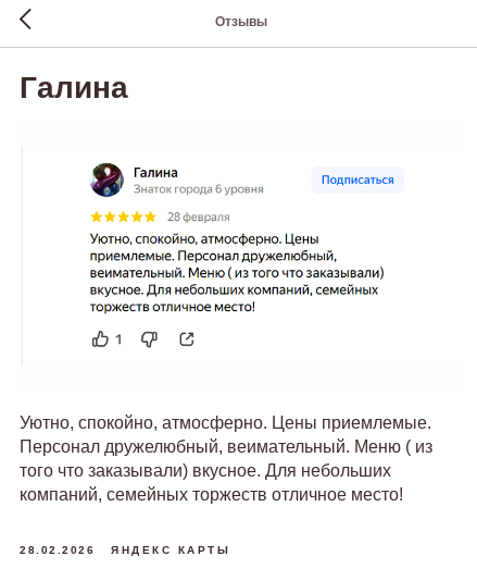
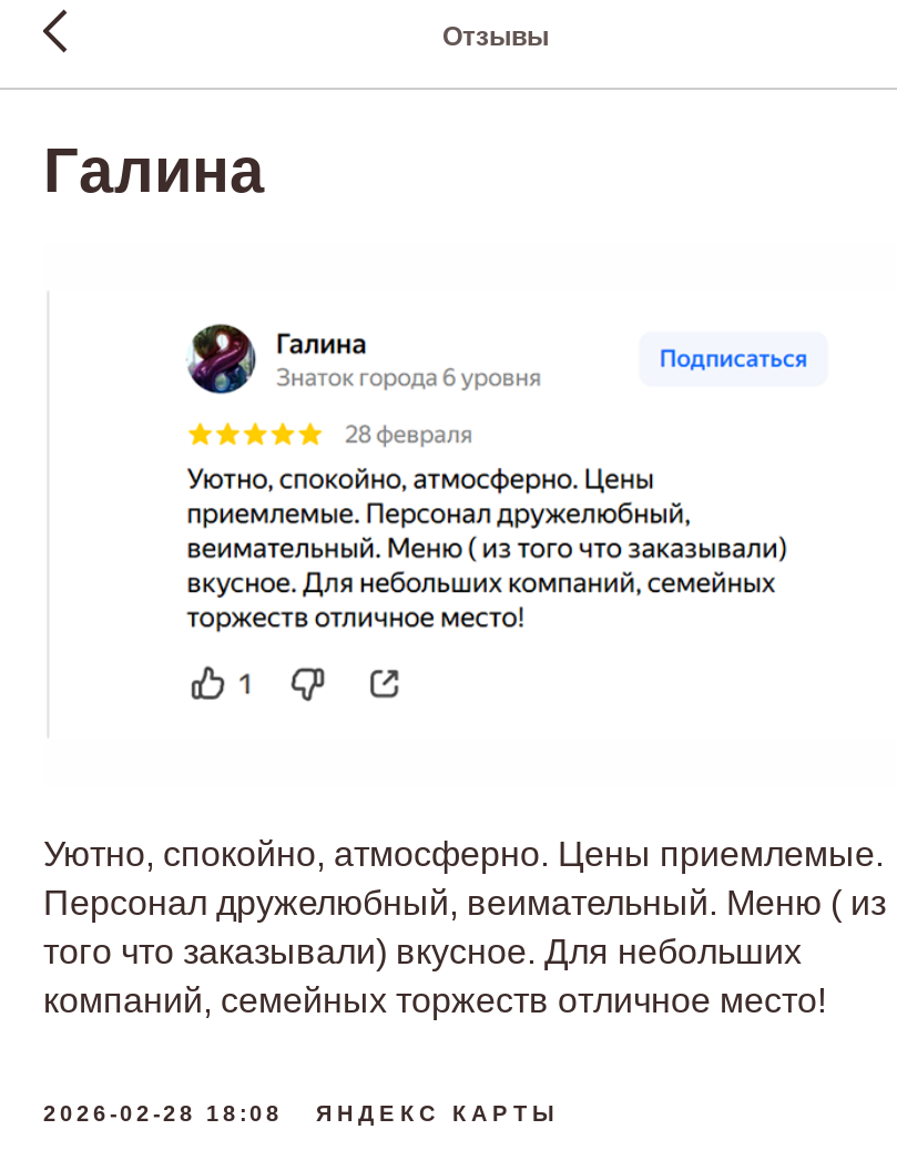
- 28.02.2026 ЯНДЕКС КАРТЫ
+ 2026-02-28 18:08 ЯНДЕКС КАРТЫ
